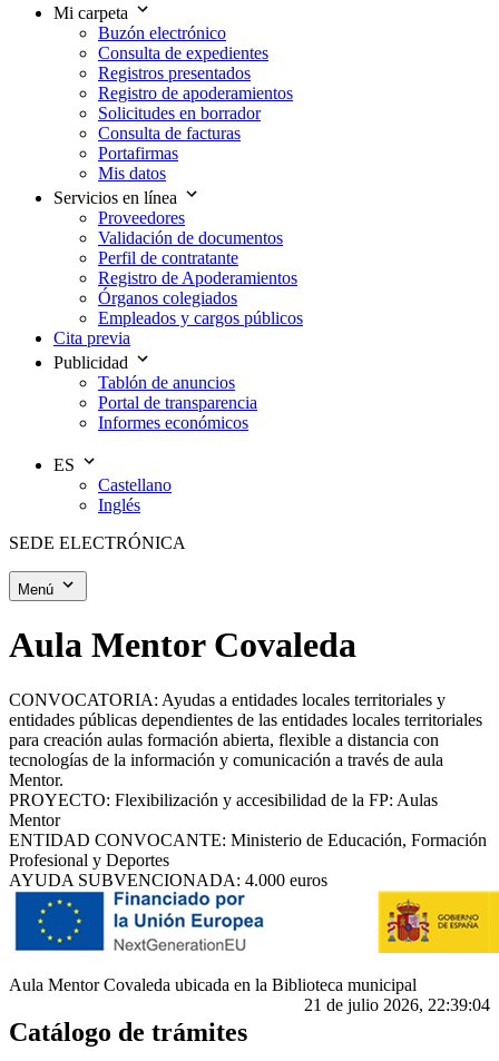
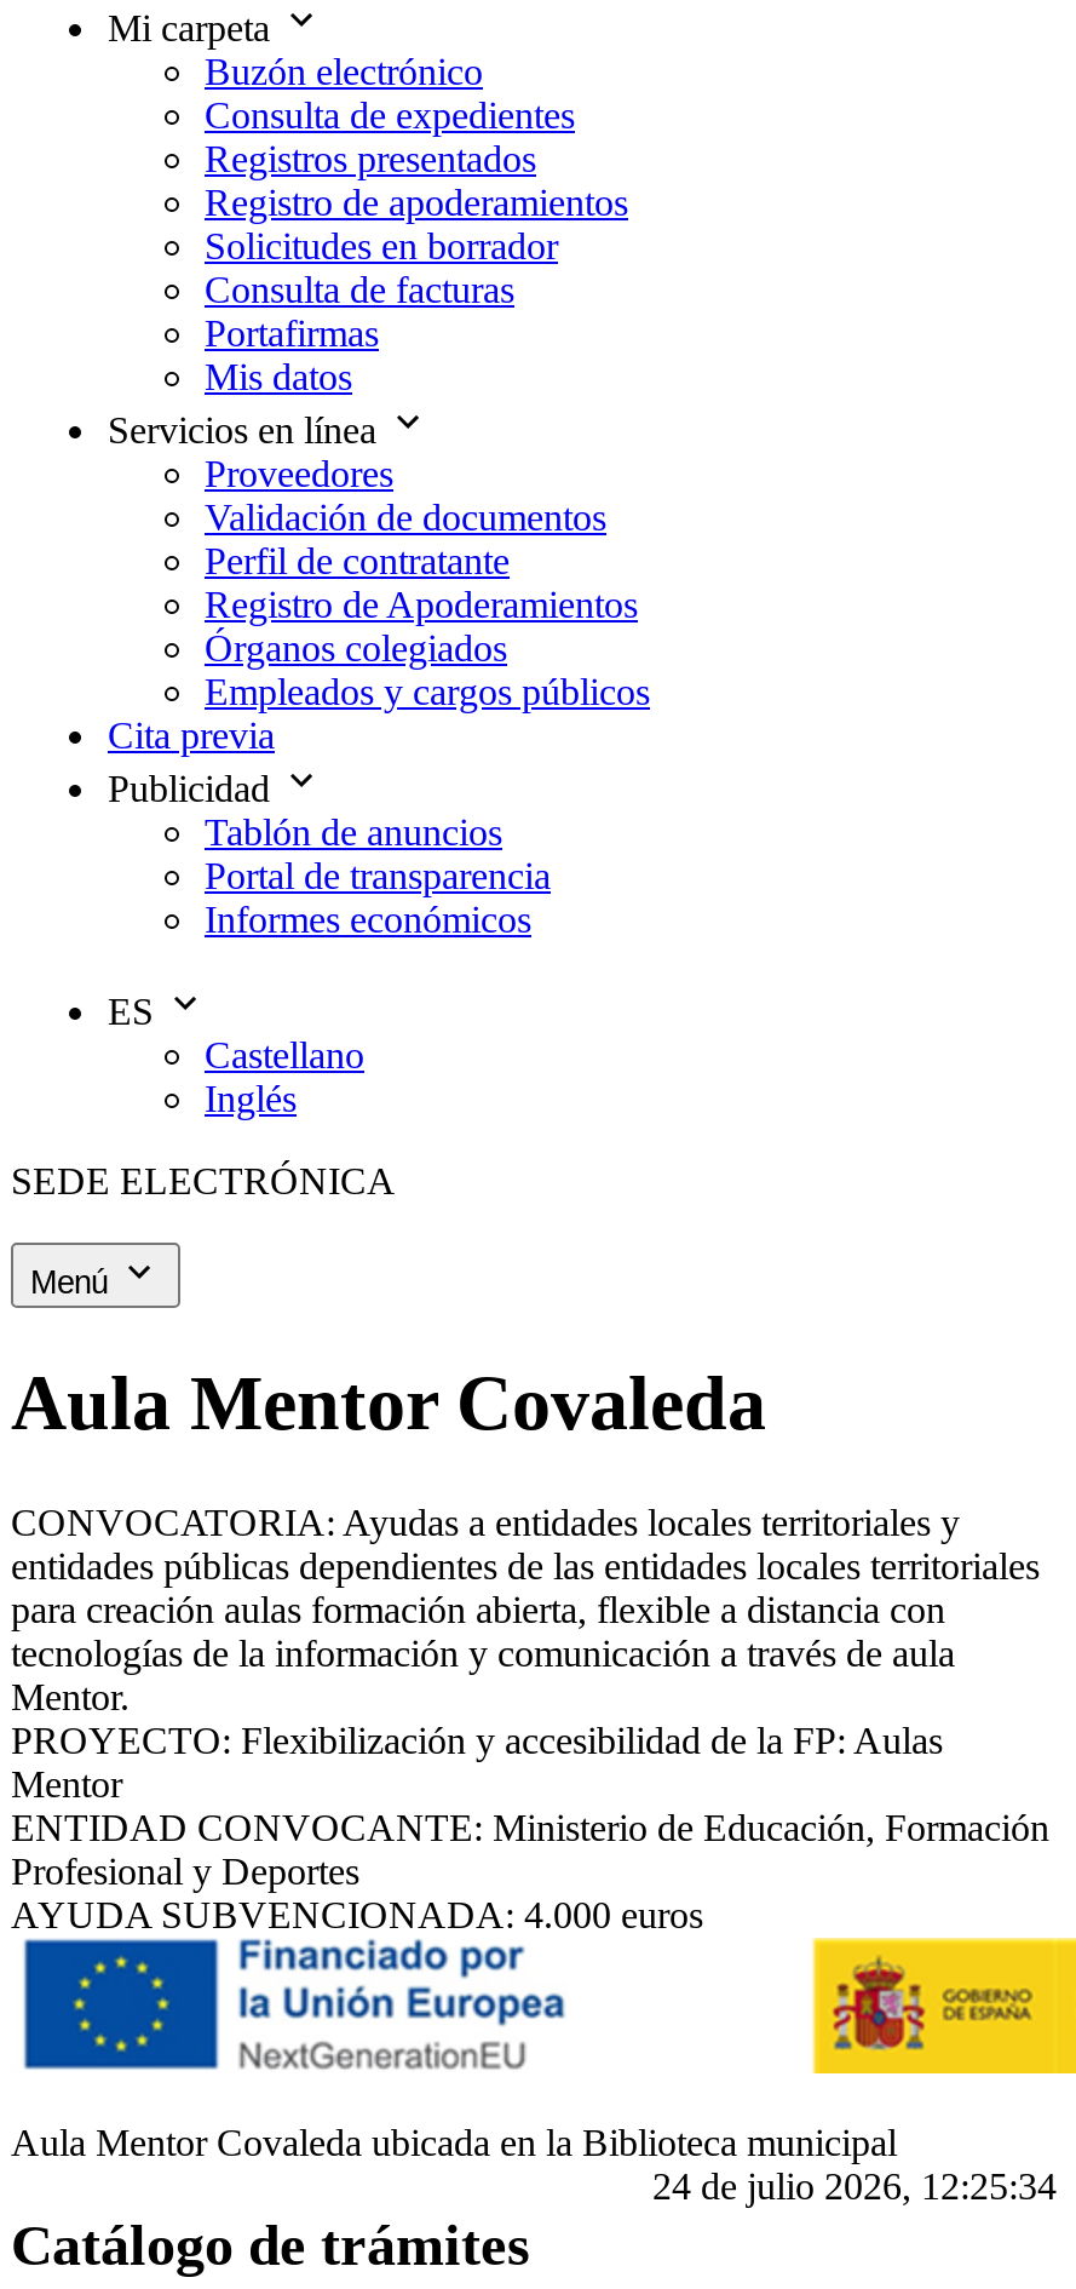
- 21 de julio 2026, 22:39:04
+ 24 de julio 2026, 12:25:34
